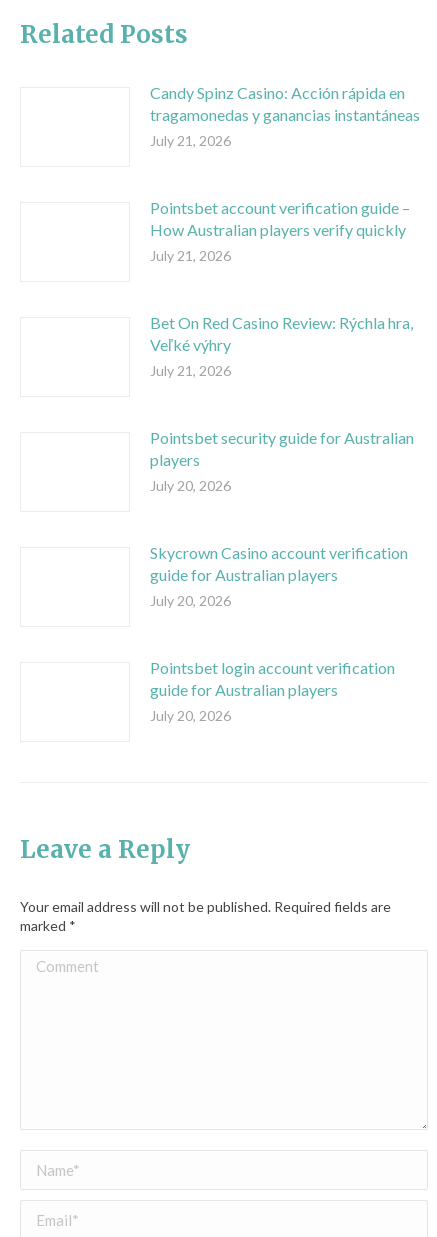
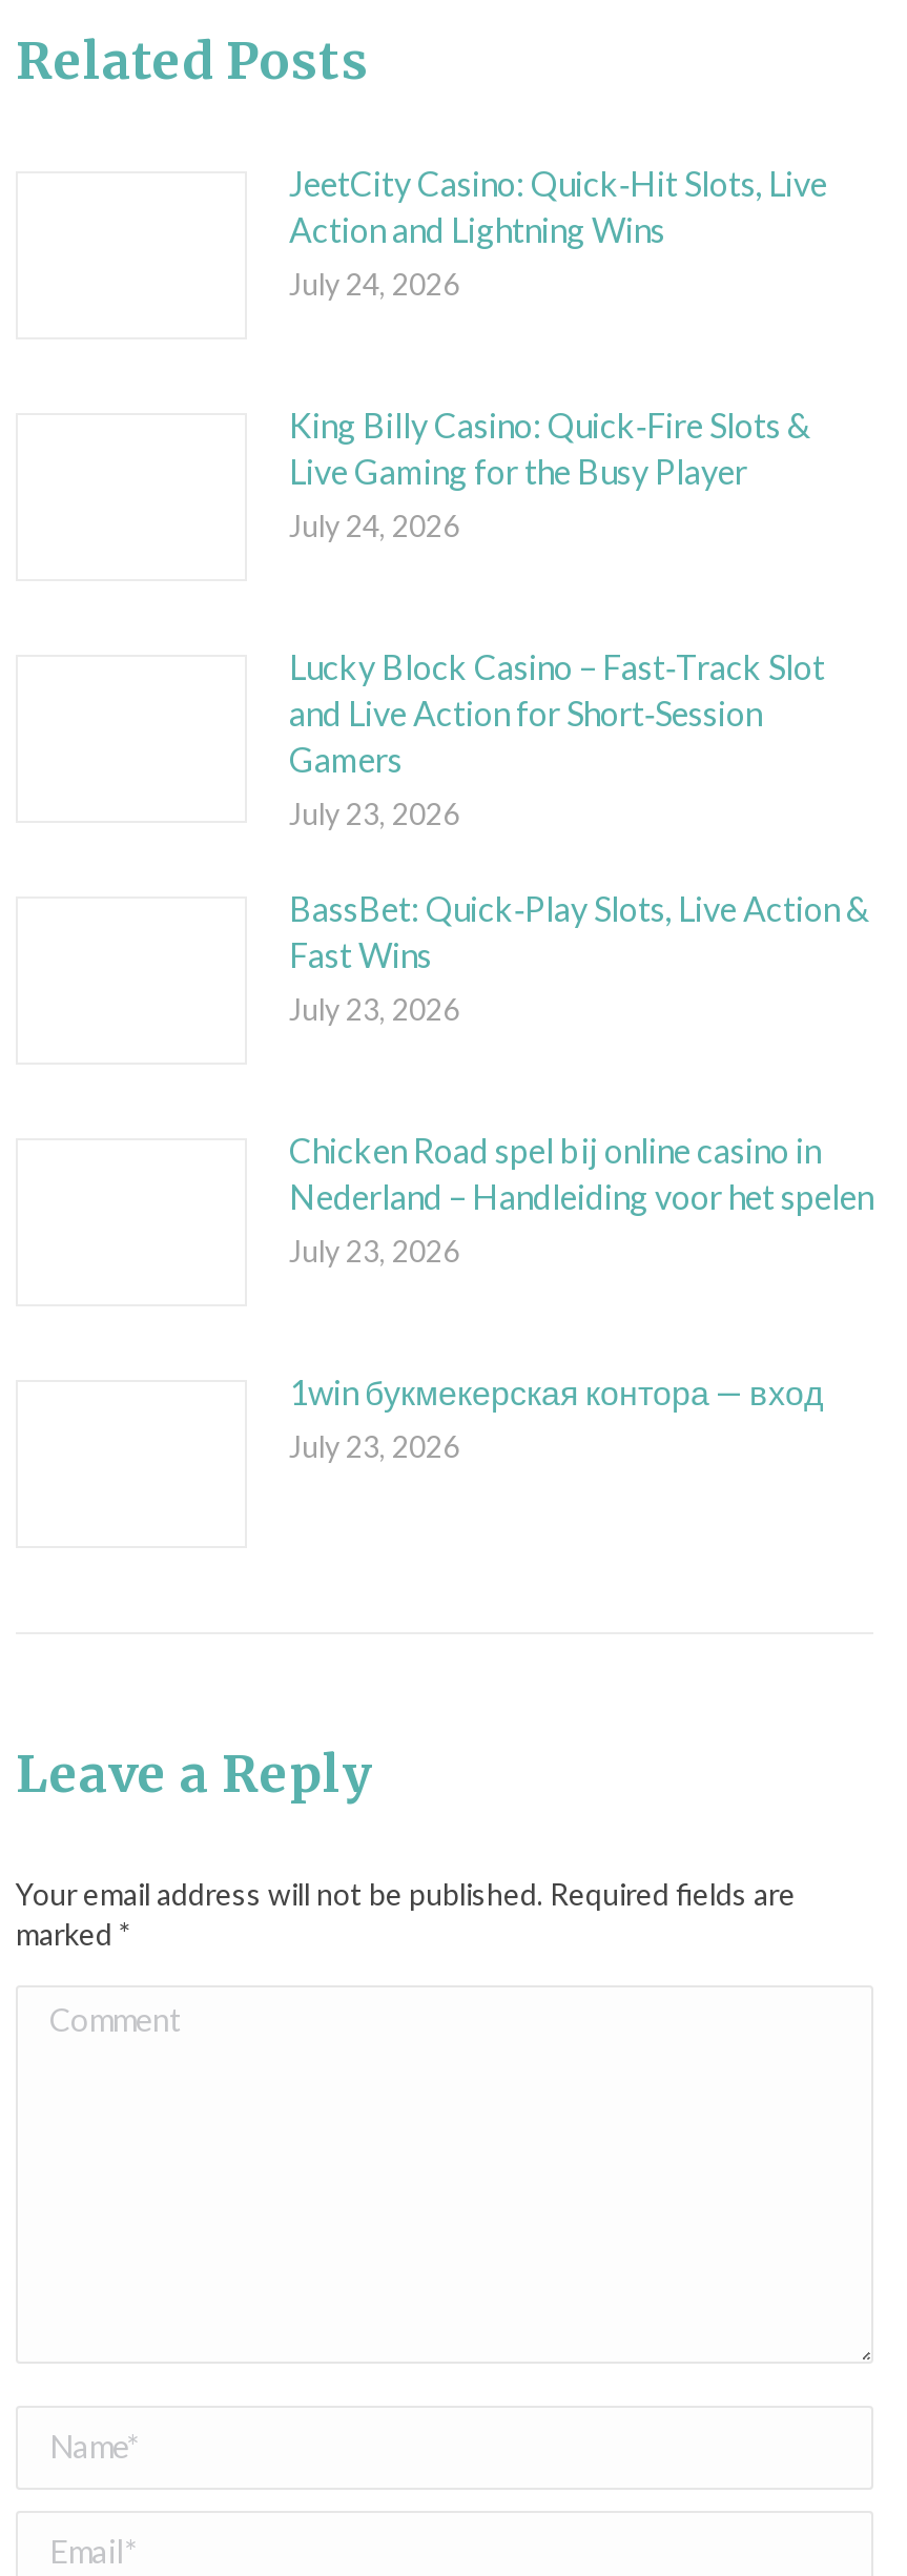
- Candy Spinz Casino: Acción rápida en
- tragamonedas y ganancias instantáneas
- July 21, 2026
+ JeetCity Casino: Quick‑Hit Slots, Live
+ Action and Lightning Wins
+ July 24, 2026

- Pointsbet account verification guide –
- How Australian players verify quickly
- July 21, 2026
+ King Billy Casino: Quick‑Fire Slots &
+ Live Gaming for the Busy Player
+ July 24, 2026

- Bet On Red Casino Review: Rýchla hra,
- Veľké výhry
- July 21, 2026
+ Lucky Block Casino – Fast‑Track Slot
+ and Live Action for Short‑Session
+ Gamers
+ July 23, 2026

- Pointsbet security guide for Australian
- players
- July 20, 2026
+ BassBet: Quick‑Play Slots, Live Action &
+ Fast Wins
+ July 23, 2026

- Skycrown Casino account verification
- guide for Australian players
- July 20, 2026
+ Chicken Road spel bij online casino in
+ Nederland – Handleiding voor het spelen
+ July 23, 2026

- Pointsbet login account verification
- guide for Australian players
- July 20, 2026
+ 1win букмекерская контора — вход
+ July 23, 2026
